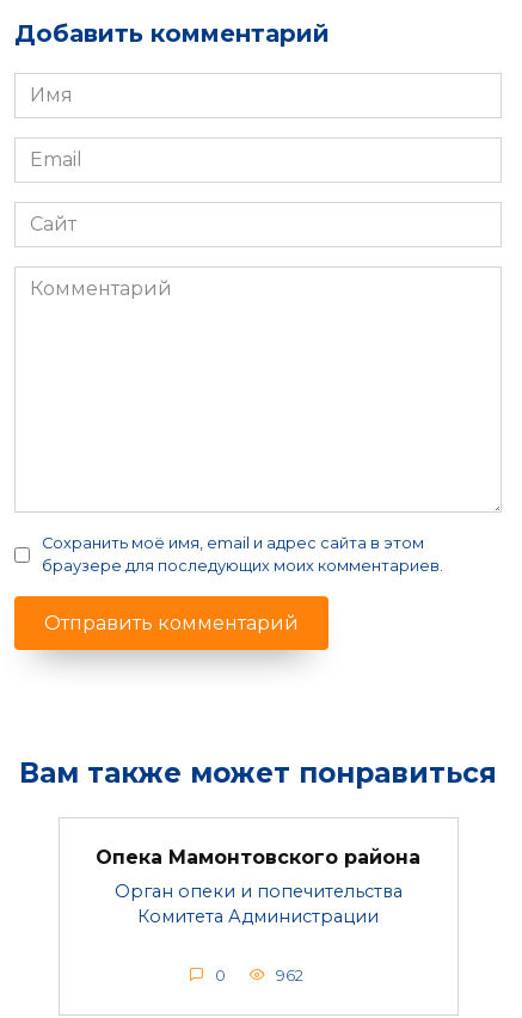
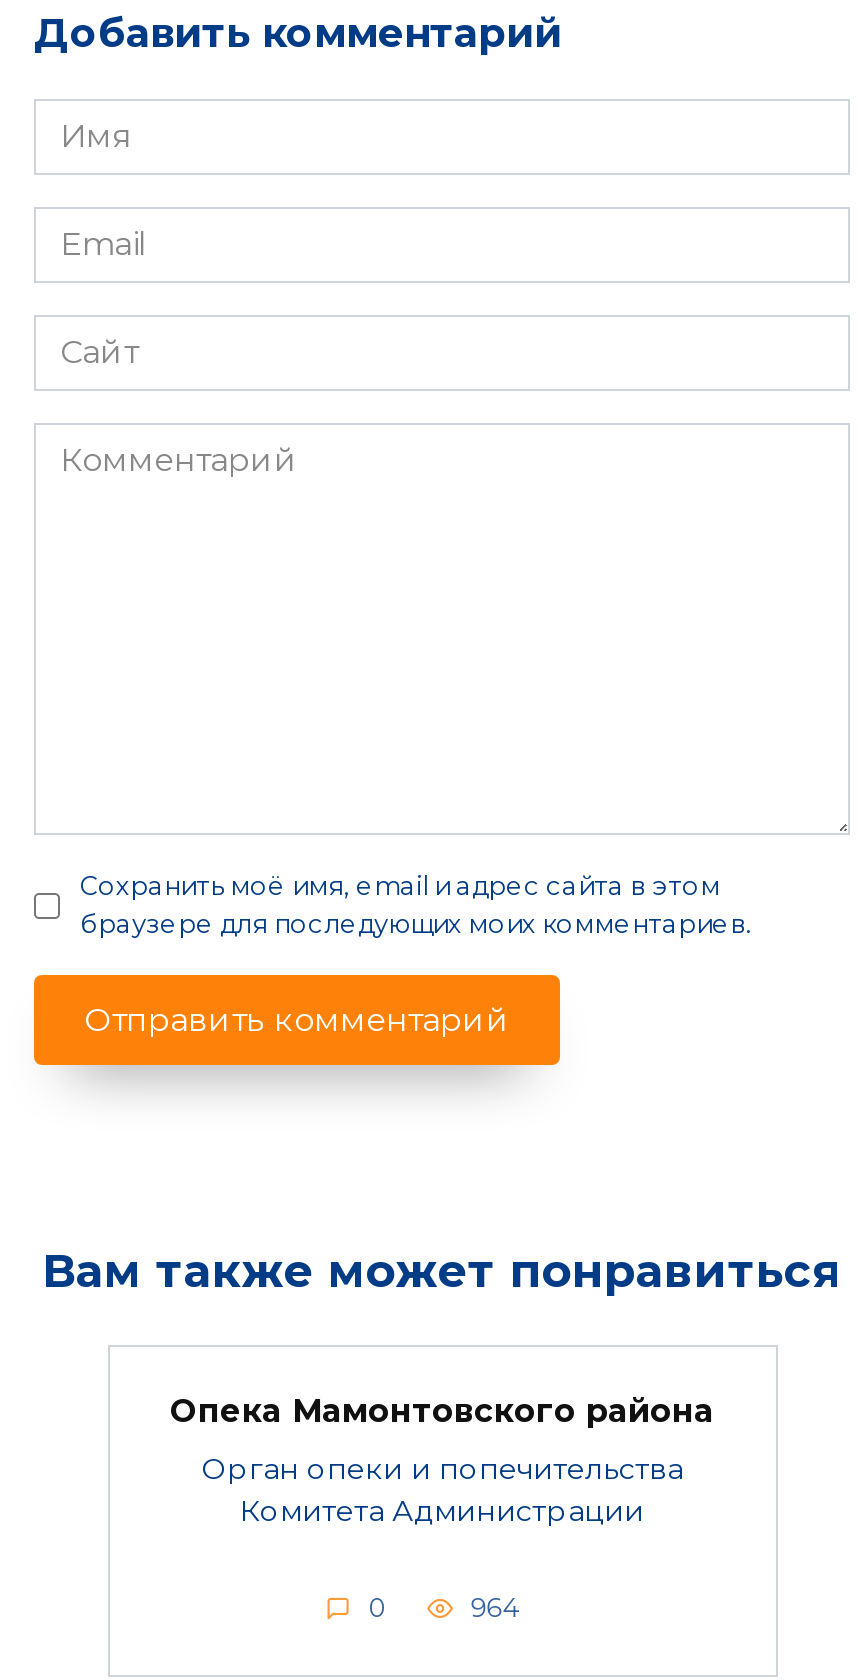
- 962
+ 964
